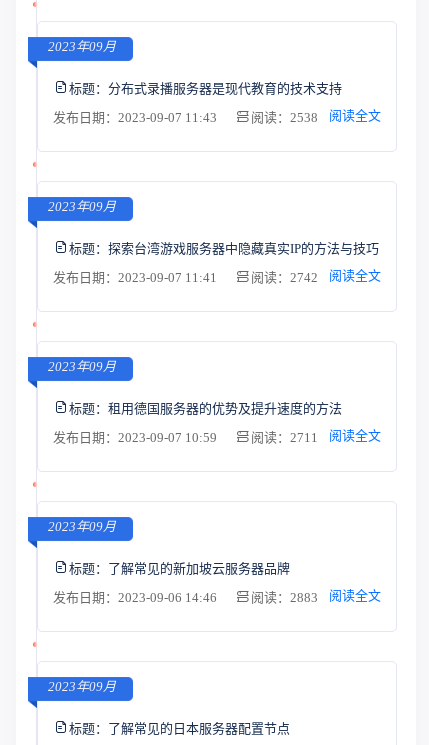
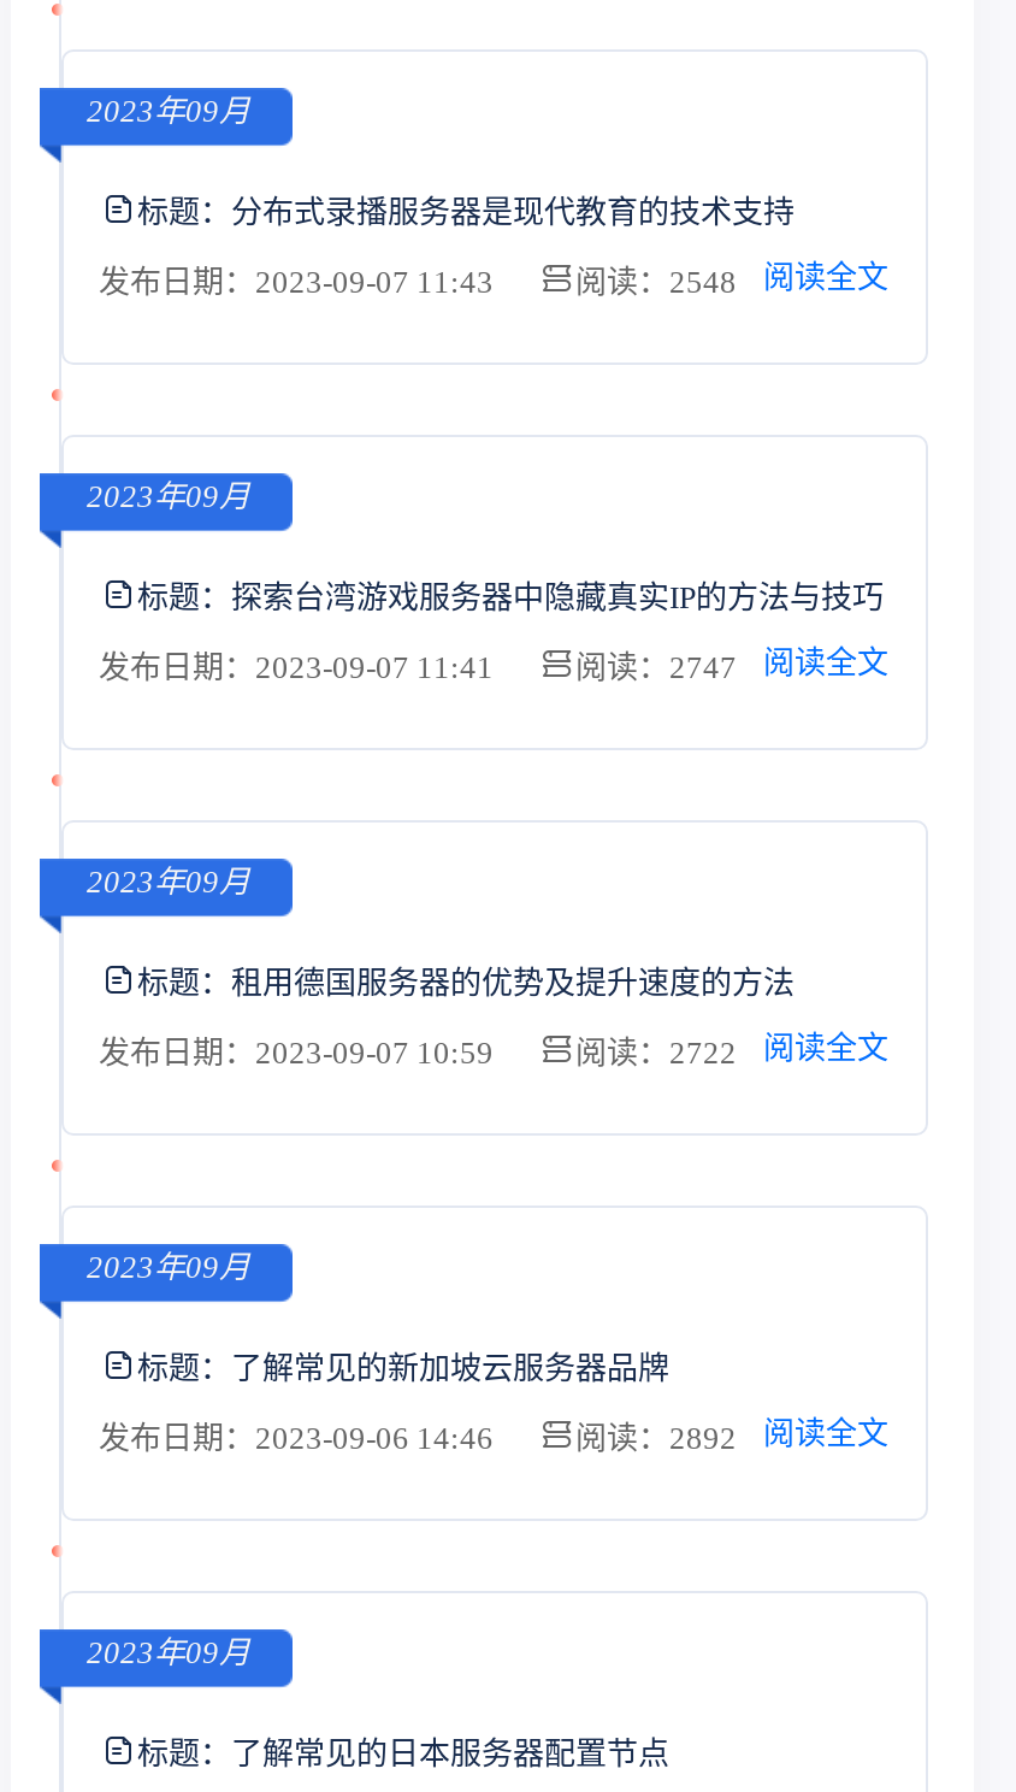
- 阅读：2538 阅读全文
+ 阅读：2548 阅读全文

- 阅读：2742 阅读全文
+ 阅读：2747 阅读全文

- 阅读：2711 阅读全文
+ 阅读：2722 阅读全文

- 阅读：2883 阅读全文
+ 阅读：2892 阅读全文
